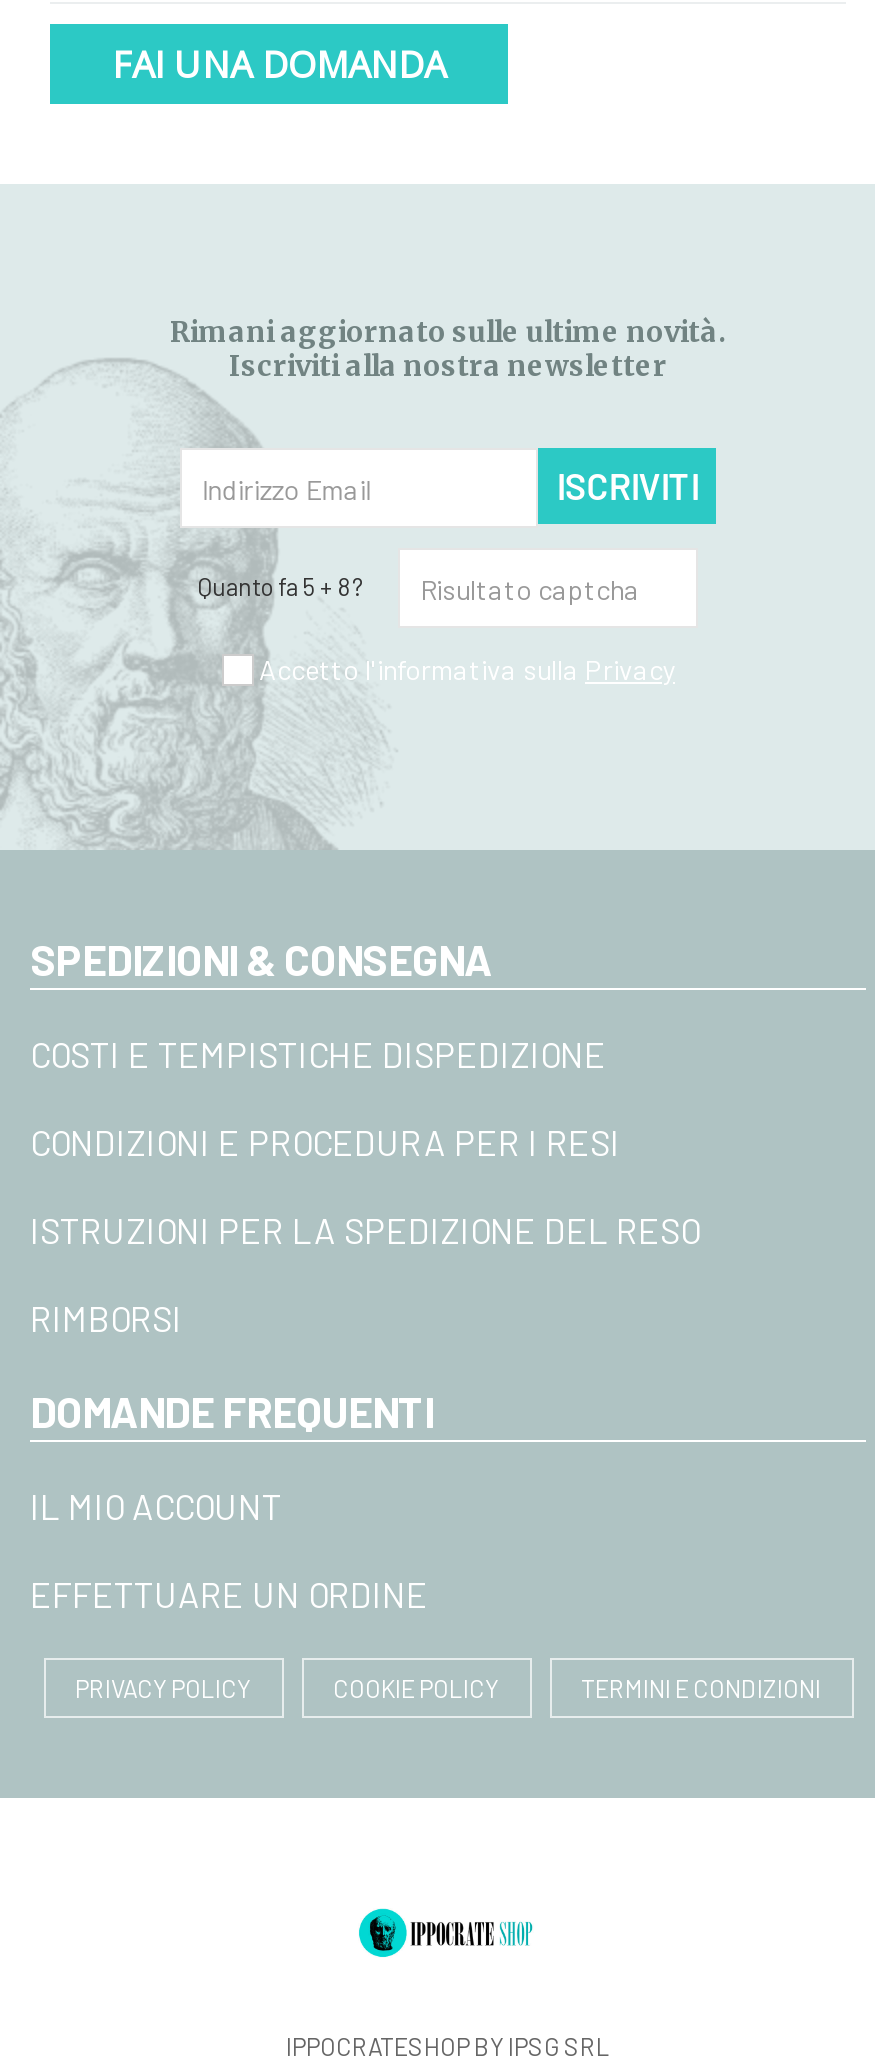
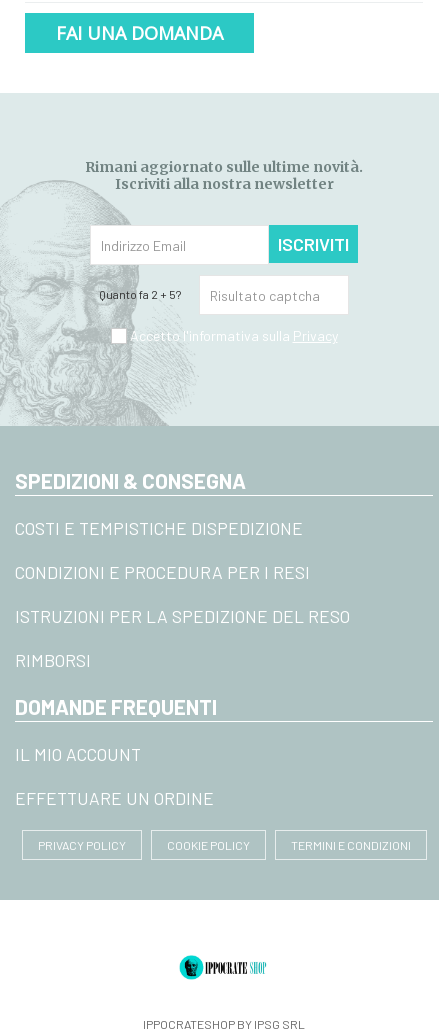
- Quanto fa 5 + 8?
+ Quanto fa 2 + 5?
